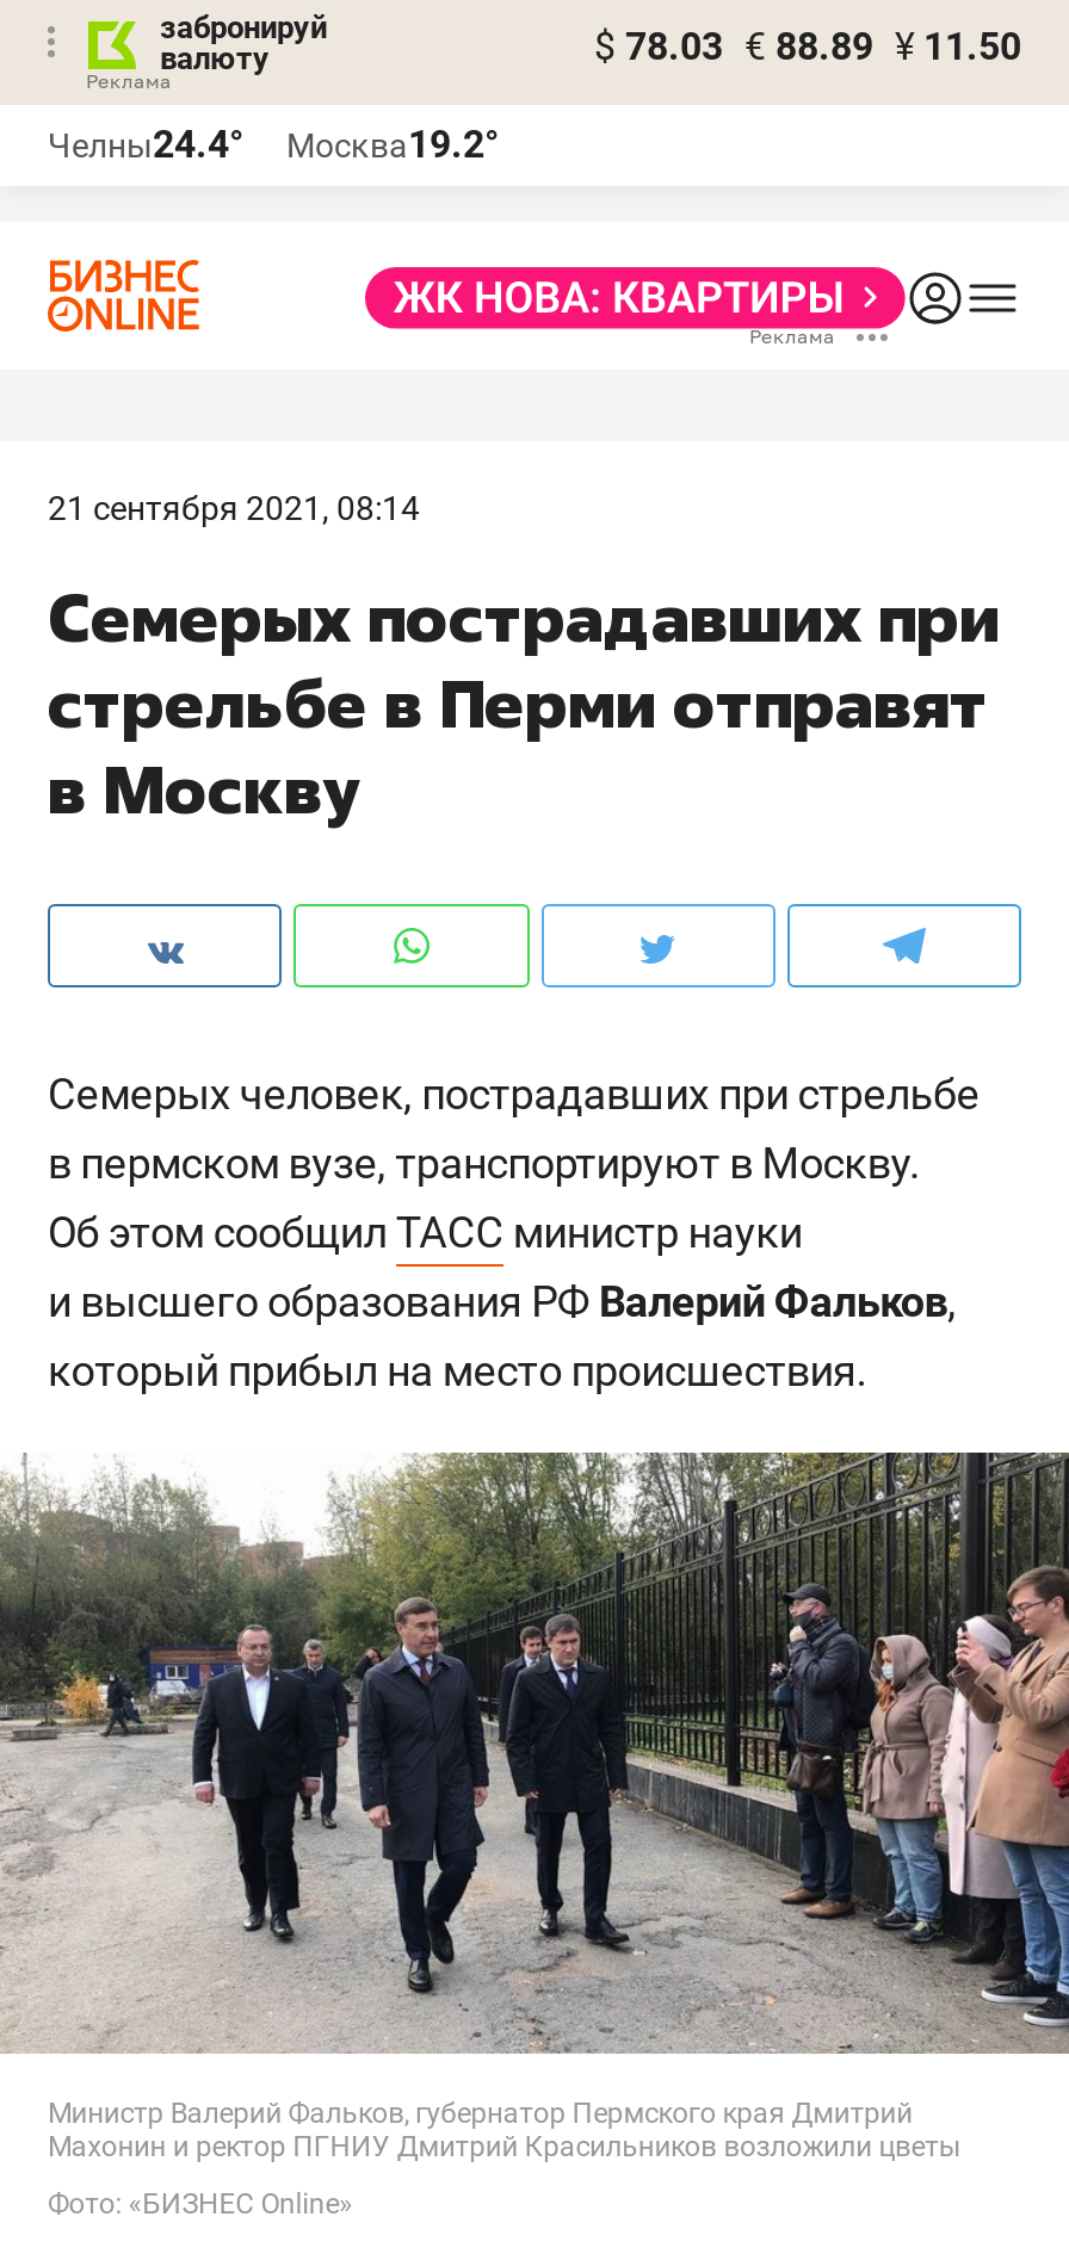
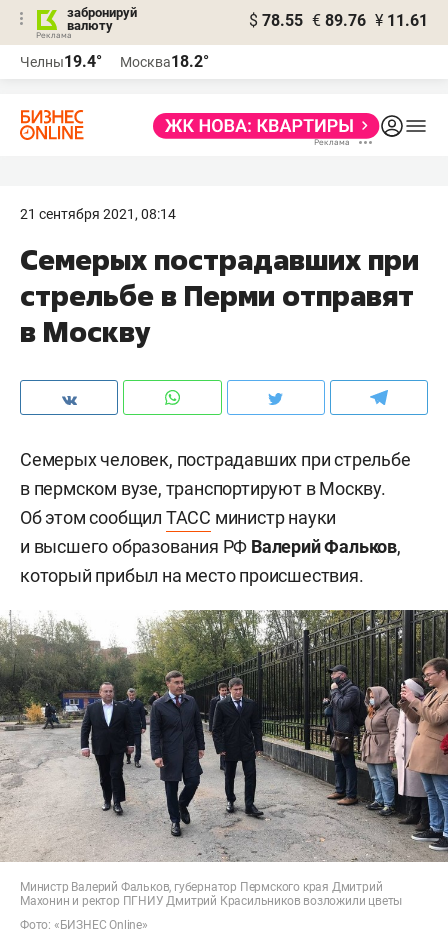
- $ 78.03 € 88.89 ¥ 11.50
+ $ 78.55 € 89.76 ¥ 11.61

- Челны24.4°
+ Челны19.4°

- Москва19.2°
+ Москва18.2°
